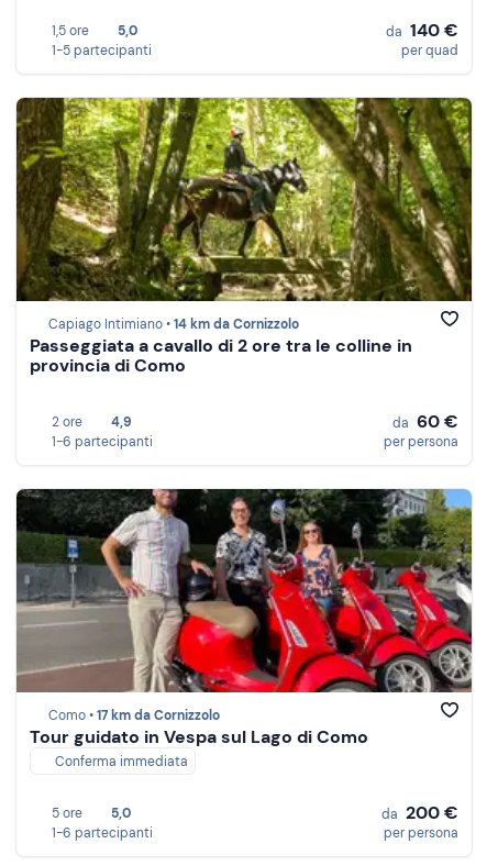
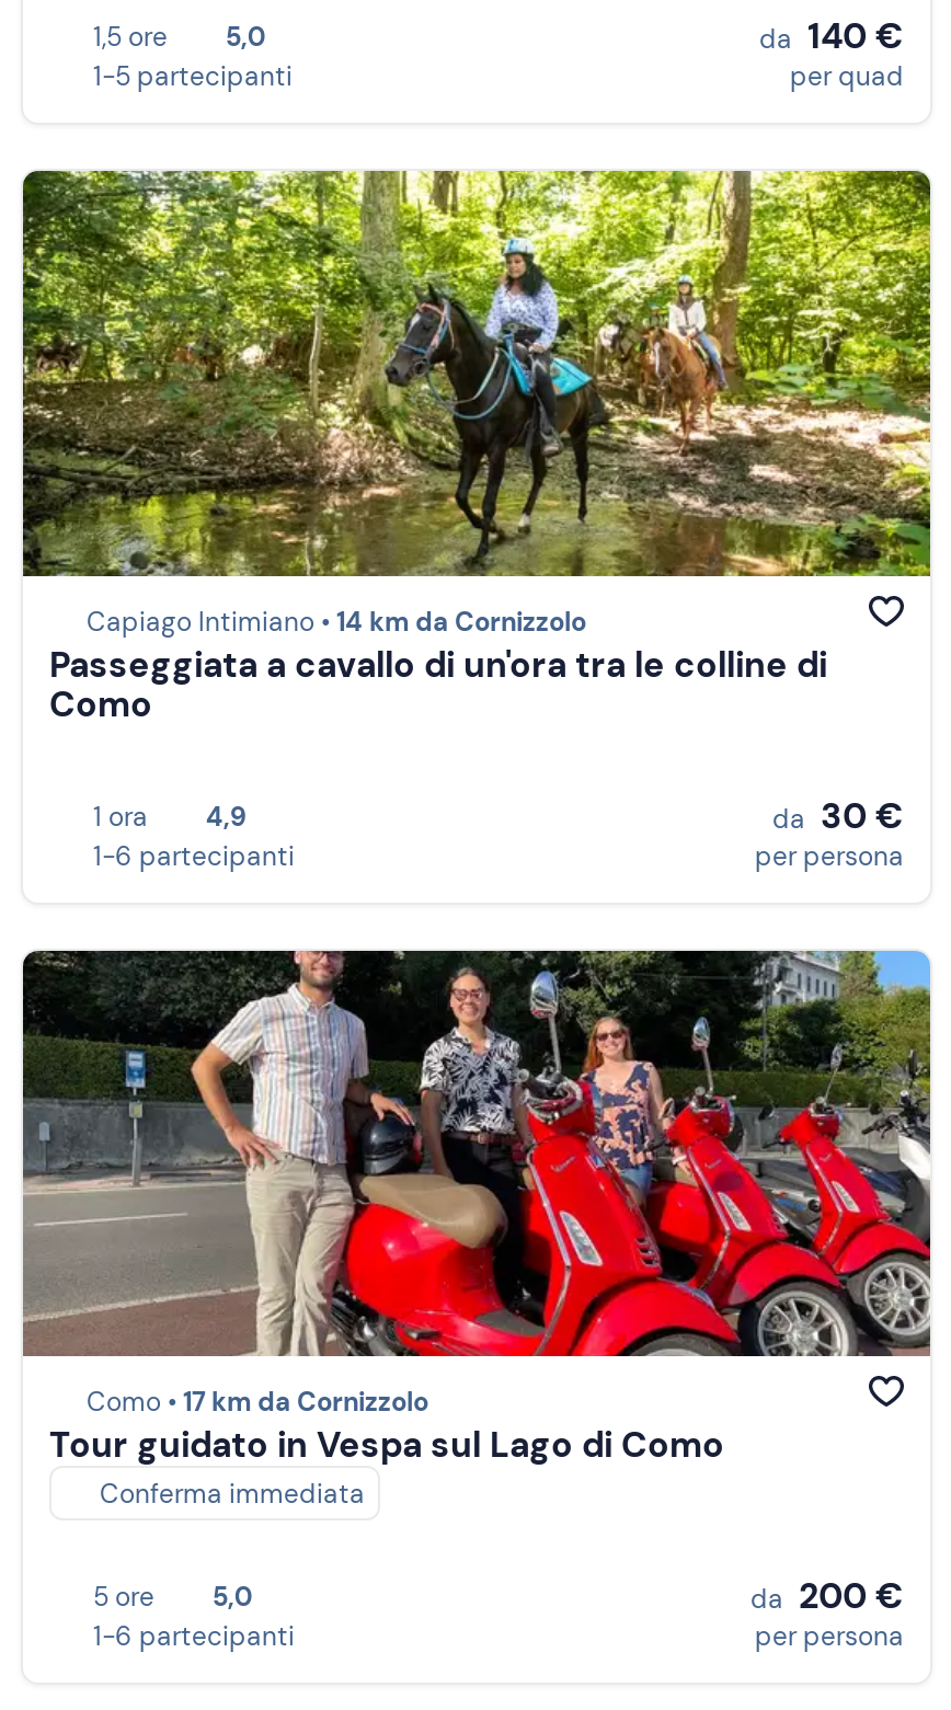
- [image]
- Passeggiata a cavallo di 2 ore tra le colline in
- provincia di Como
+ [image]
+ Passeggiata a cavallo di un'ora tra le colline di
+ Como

- 2 ore 4,9
+ 1 ora 4,9

- da 60 €
+ da 30 €
